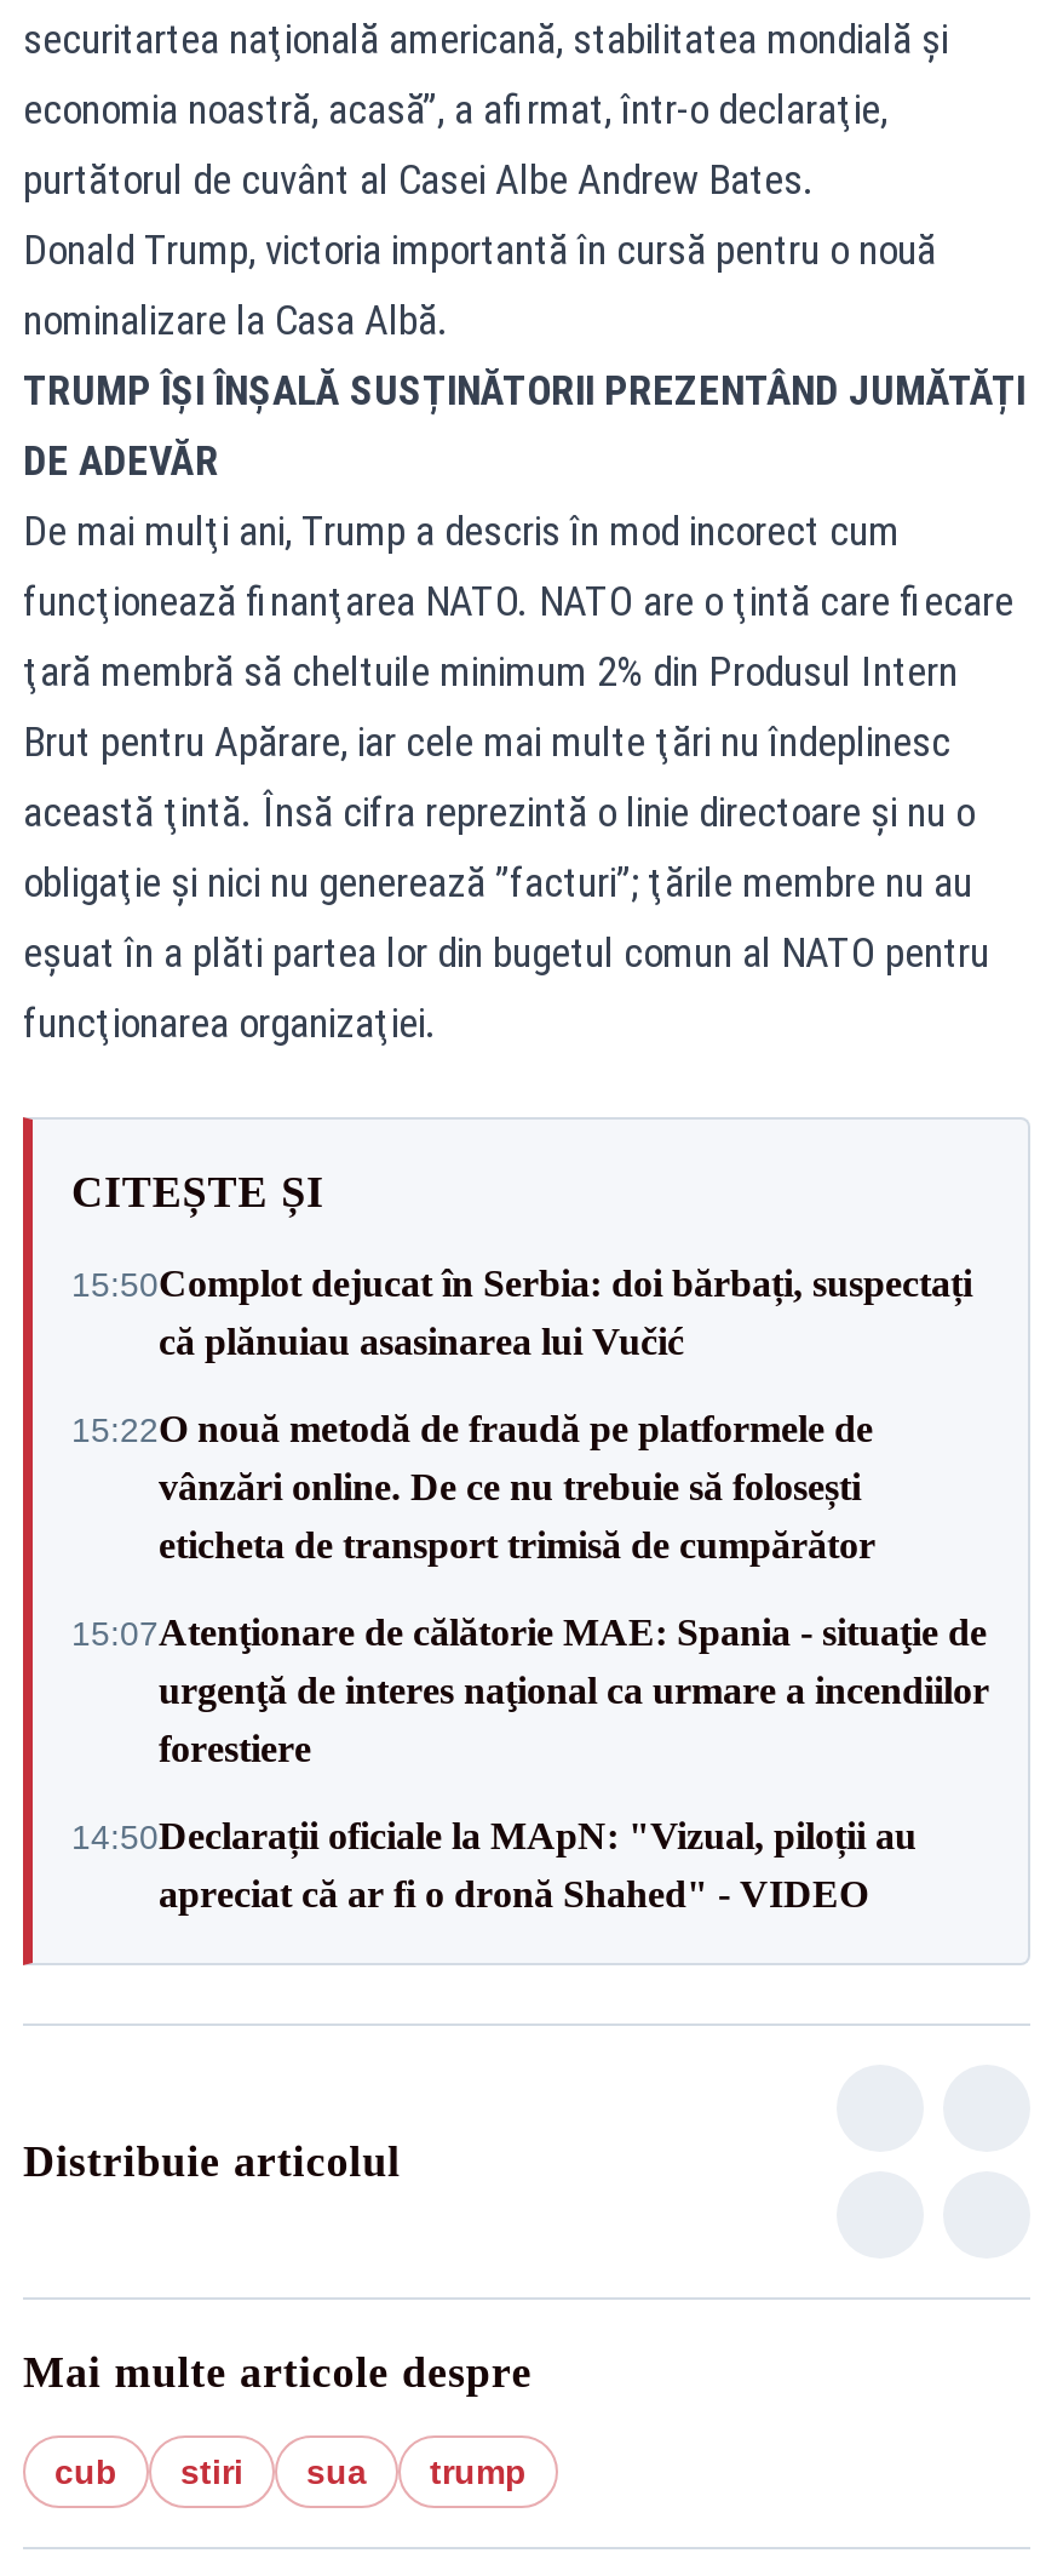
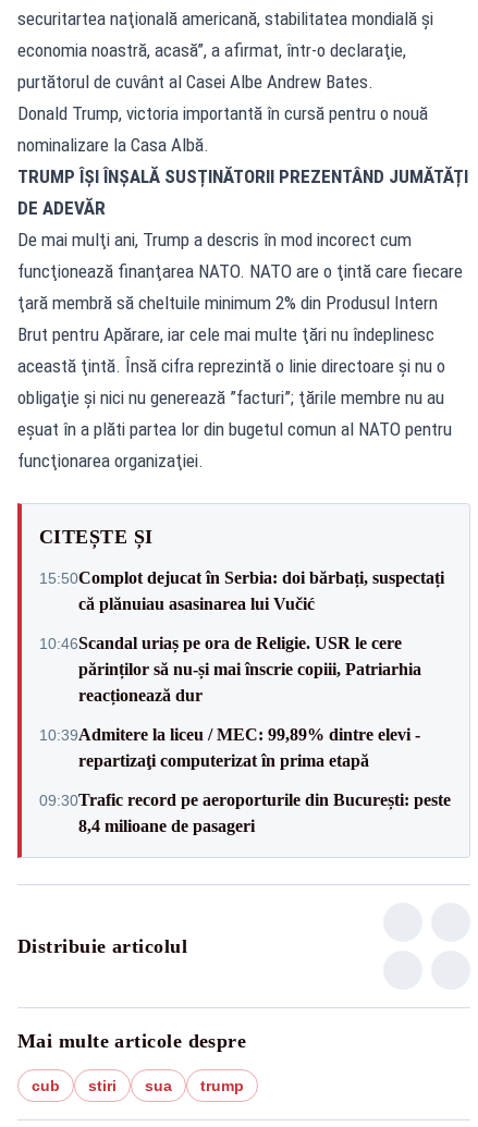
- 15:22O nouă metodă de fraudă pe platformele de
- vânzări online. De ce nu trebuie să folosești
- eticheta de transport trimisă de cumpărător
+ 10:46Scandal uriaș pe ora de Religie. USR le cere
+ părinților să nu-și mai înscrie copiii, Patriarhia
+ reacționează dur

- 15:07Atenţionare de călătorie MAE: Spania - situaţie de
- urgenţă de interes naţional ca urmare a incendiilor
- forestiere
+ 10:39Admitere la liceu / MEC: 99,89% dintre elevi -
+ repartizaţi computerizat în prima etapă

- 14:50Declarații oficiale la MApN: "Vizual, piloții au
- apreciat că ar fi o dronă Shahed" - VIDEO
+ 09:30Trafic record pe aeroporturile din București: peste
+ 8,4 milioane de pasageri
